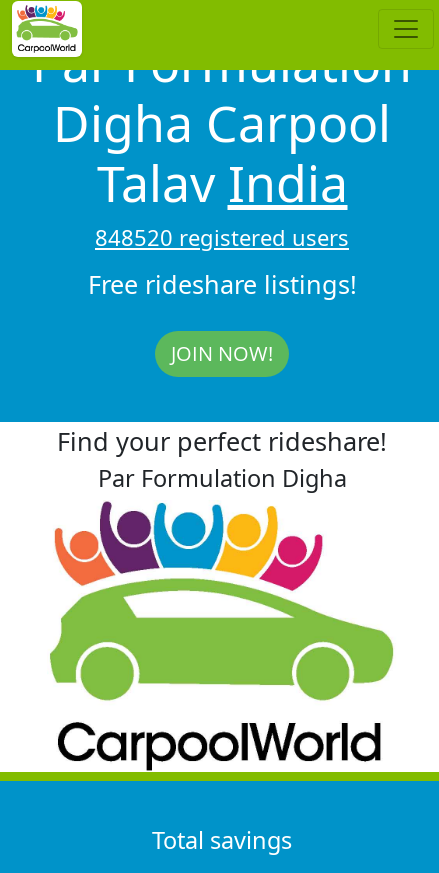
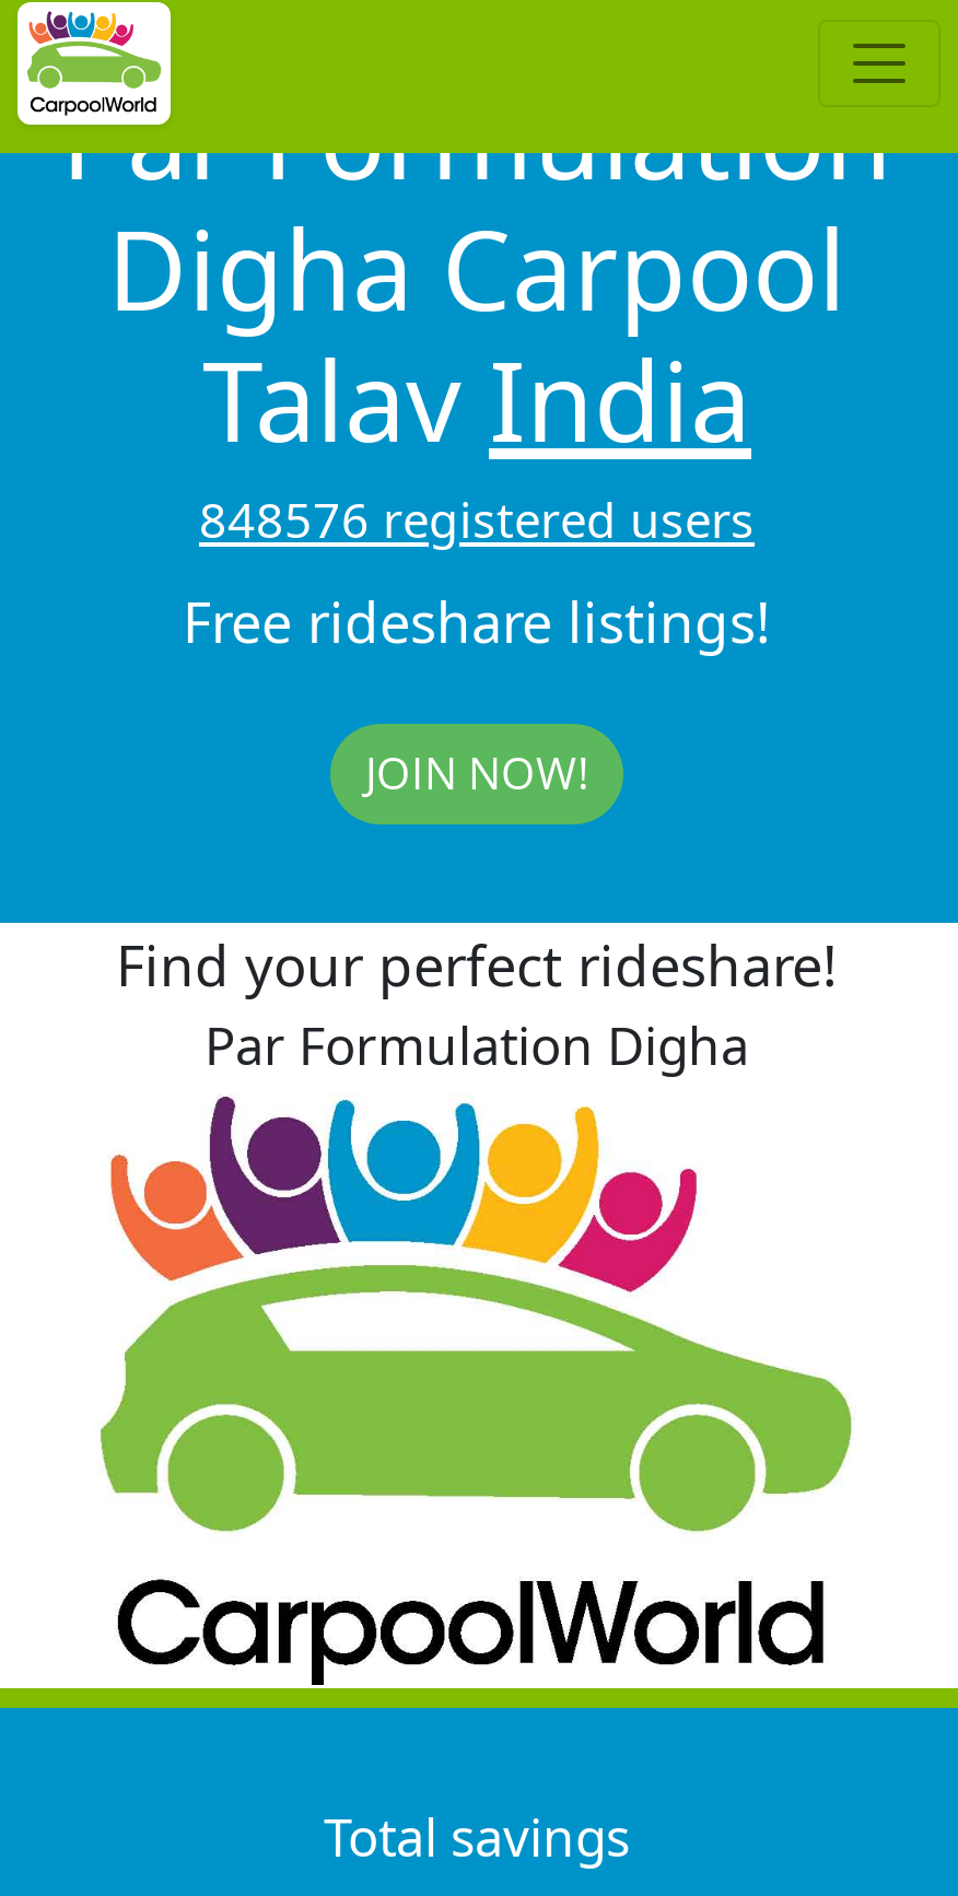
- 848520 registered users
+ 848576 registered users
